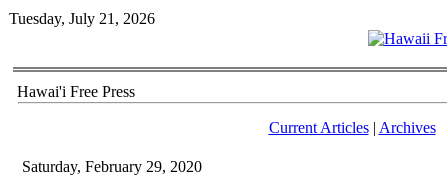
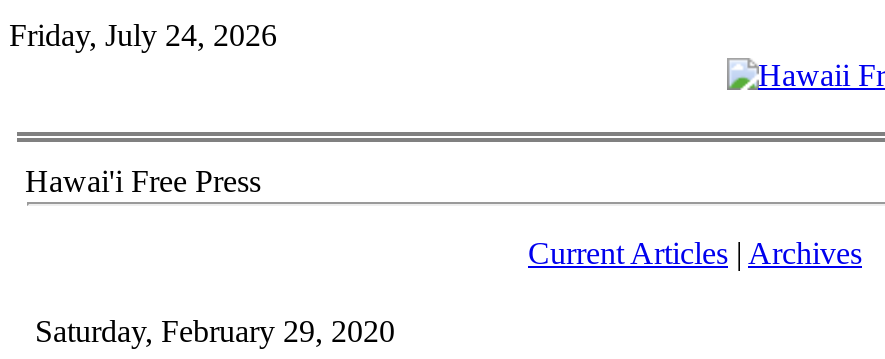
- Tuesday, July 21, 2026
+ Friday, July 24, 2026
